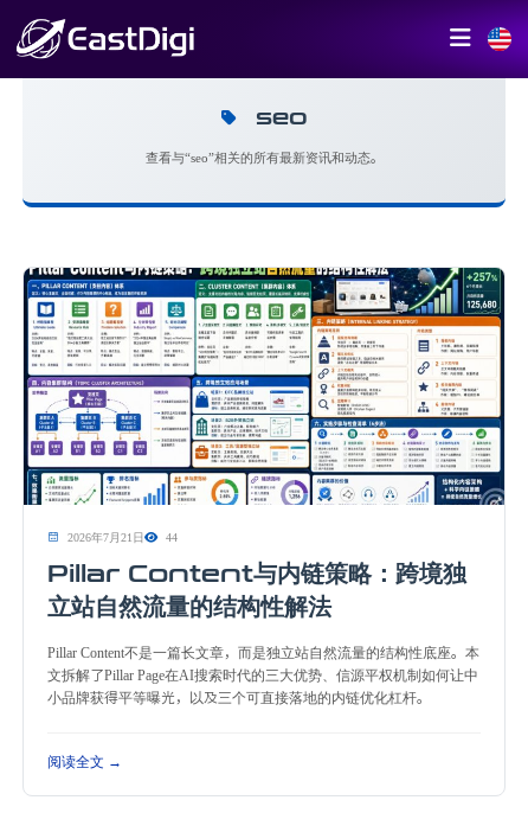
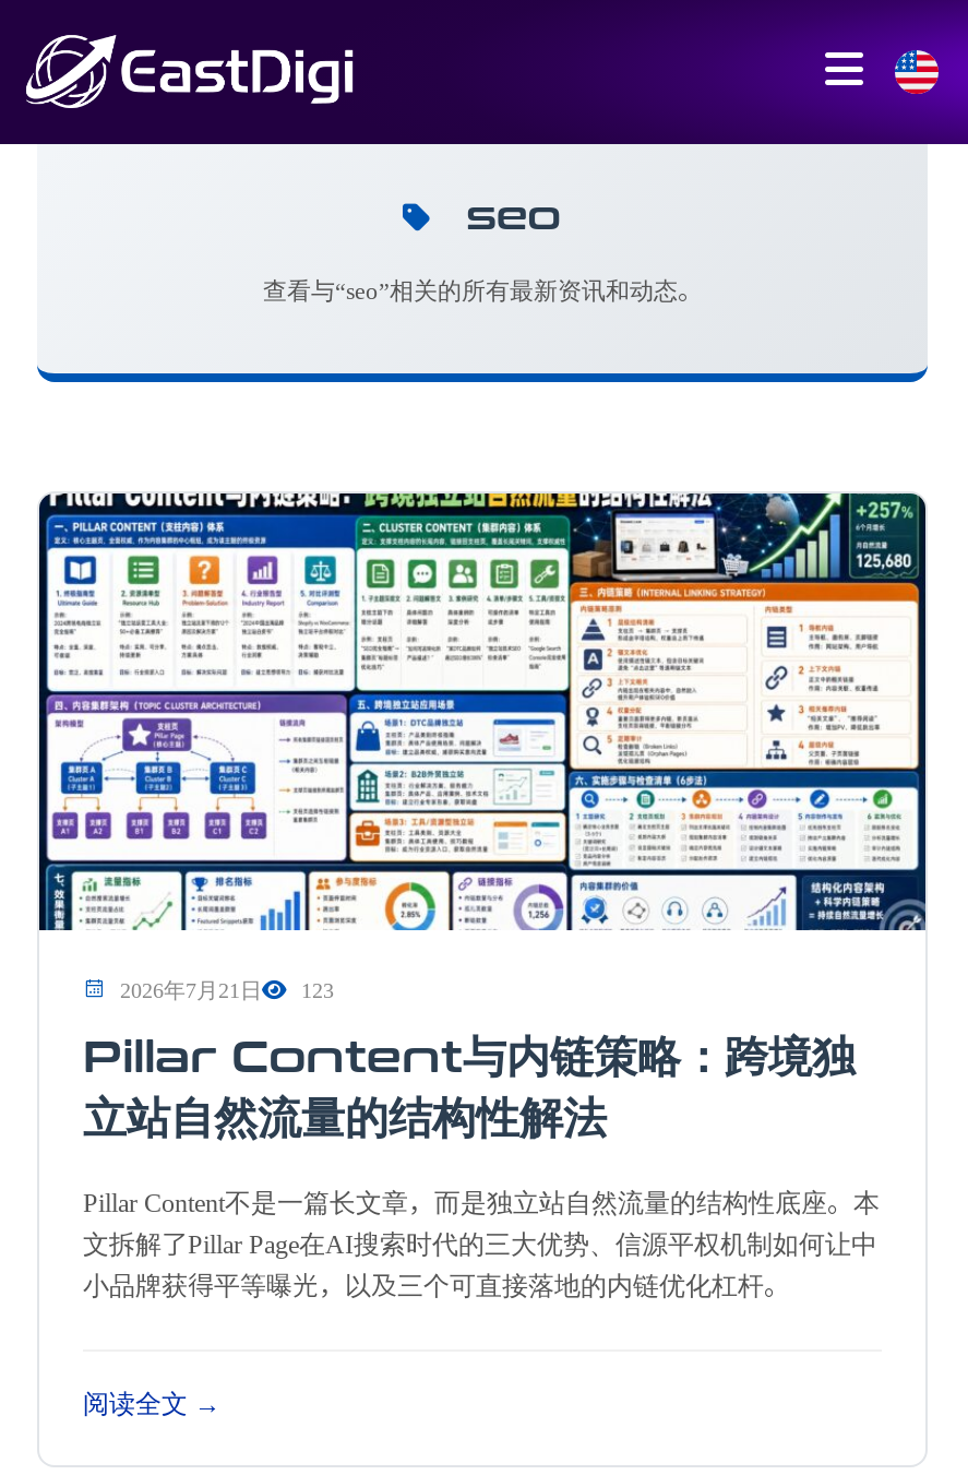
- 2026年7月21日 44
+ 2026年7月21日 123
